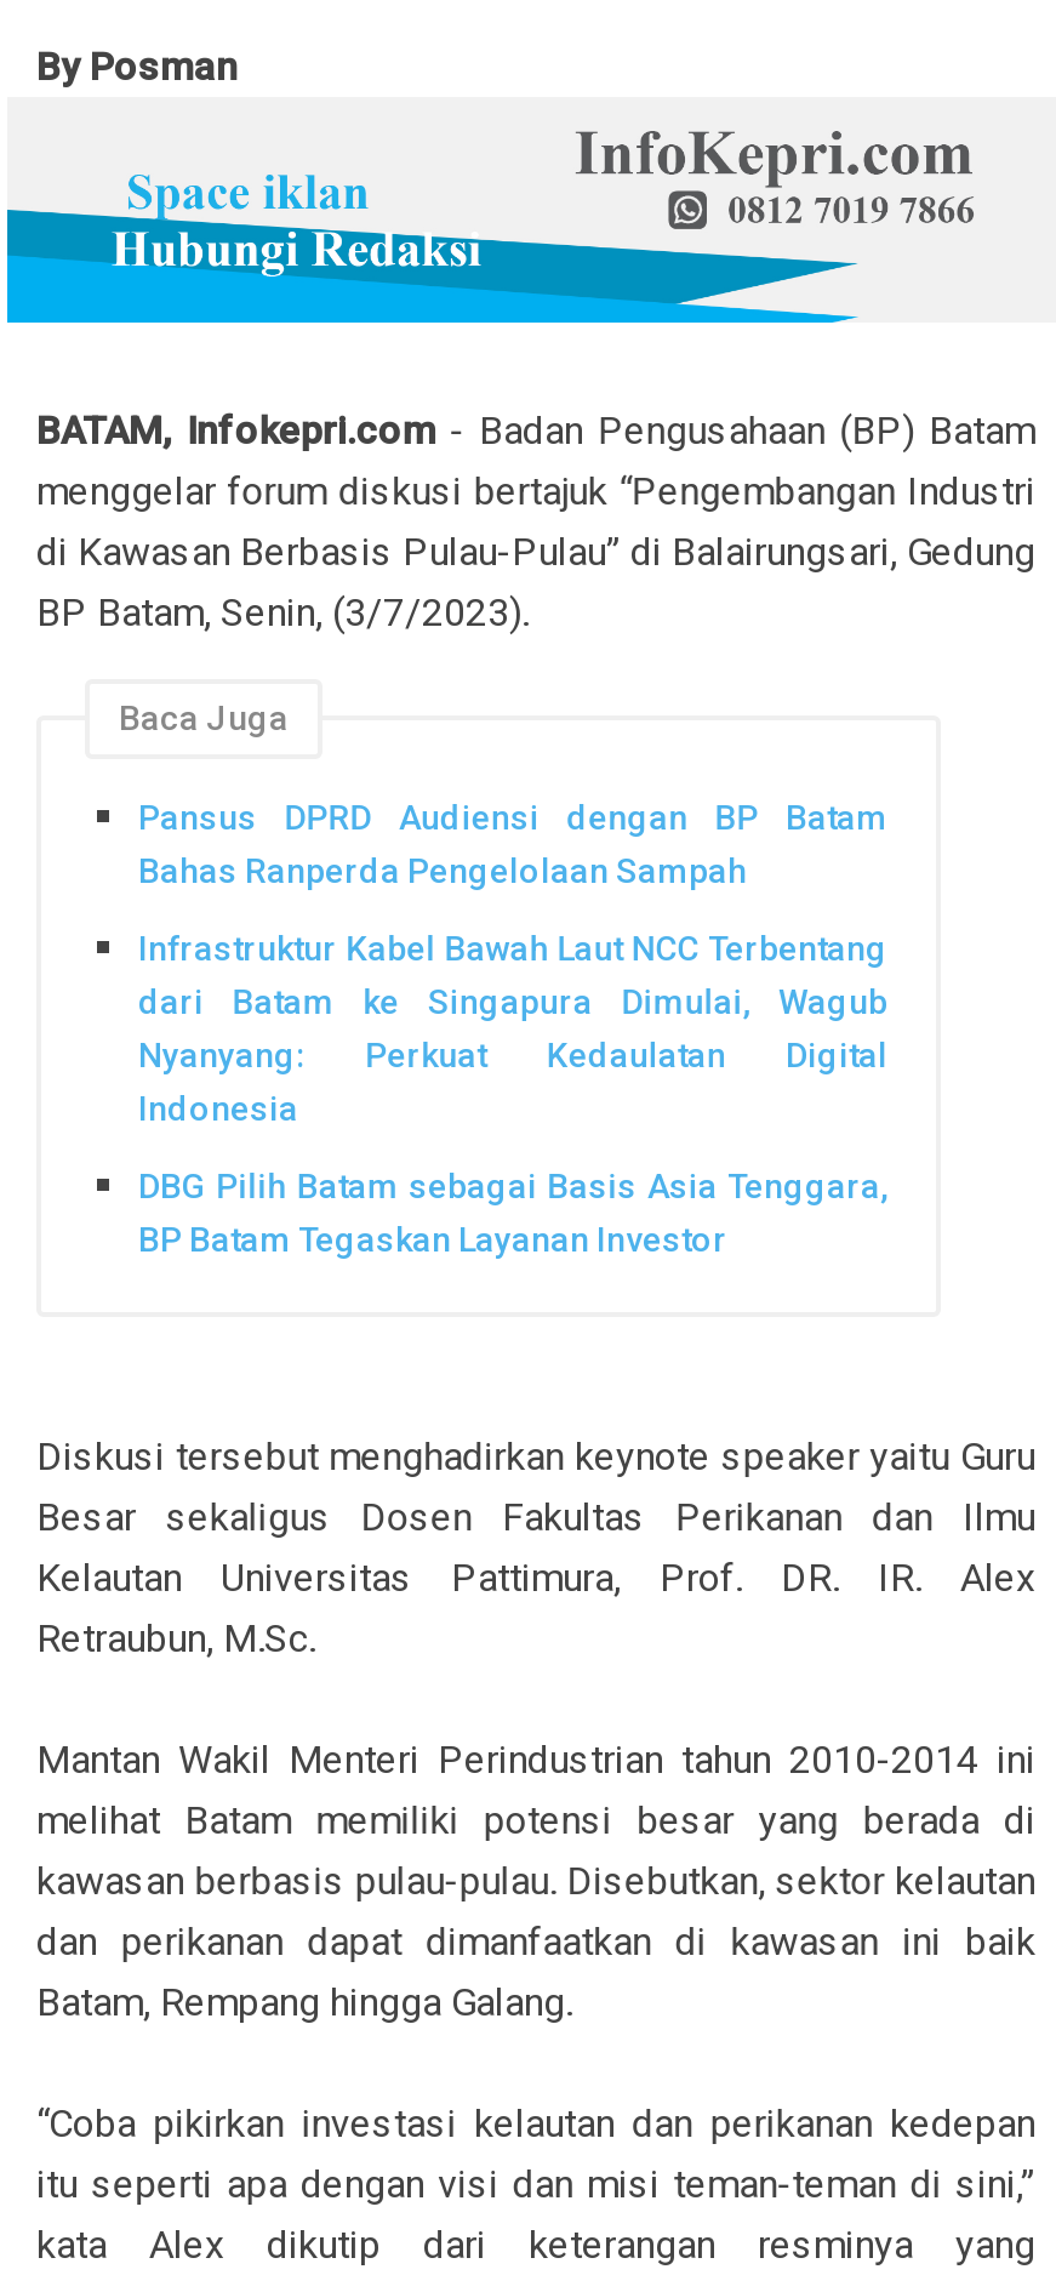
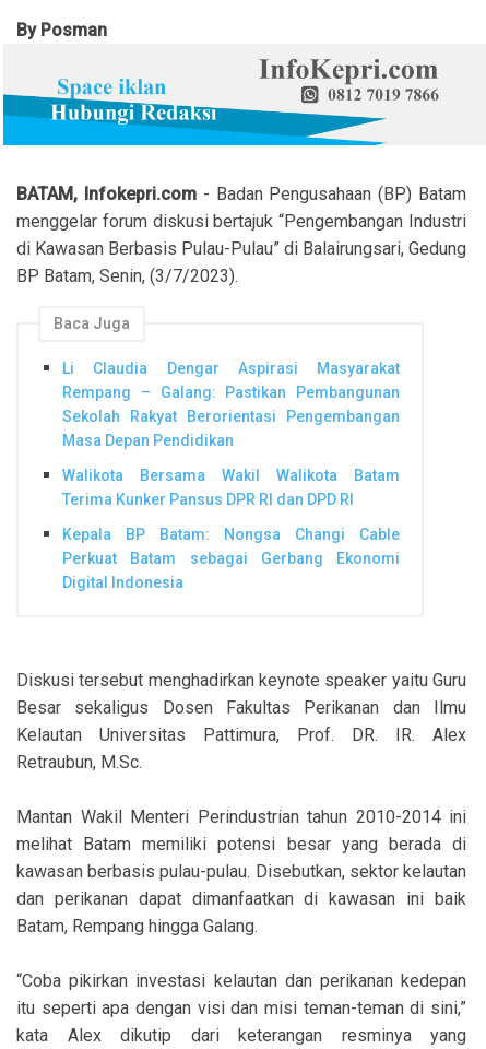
- Pansus DPRD Audiensi dengan BP Batam
- Bahas Ranperda Pengelolaan Sampah
+ Li Claudia Dengar Aspirasi Masyarakat
+ Rempang – Galang: Pastikan Pembangunan
+ Sekolah Rakyat Berorientasi Pengembangan
+ Masa Depan Pendidikan

- Infrastruktur Kabel Bawah Laut NCC Terbentang
- dari Batam ke Singapura Dimulai, Wagub
- Nyanyang: Perkuat Kedaulatan Digital
- Indonesia
+ Walikota Bersama Wakil Walikota Batam
+ Terima Kunker Pansus DPR RI dan DPD RI

- DBG Pilih Batam sebagai Basis Asia Tenggara,
- BP Batam Tegaskan Layanan Investor
+ Kepala BP Batam: Nongsa Changi Cable
+ Perkuat Batam sebagai Gerbang Ekonomi
+ Digital Indonesia
